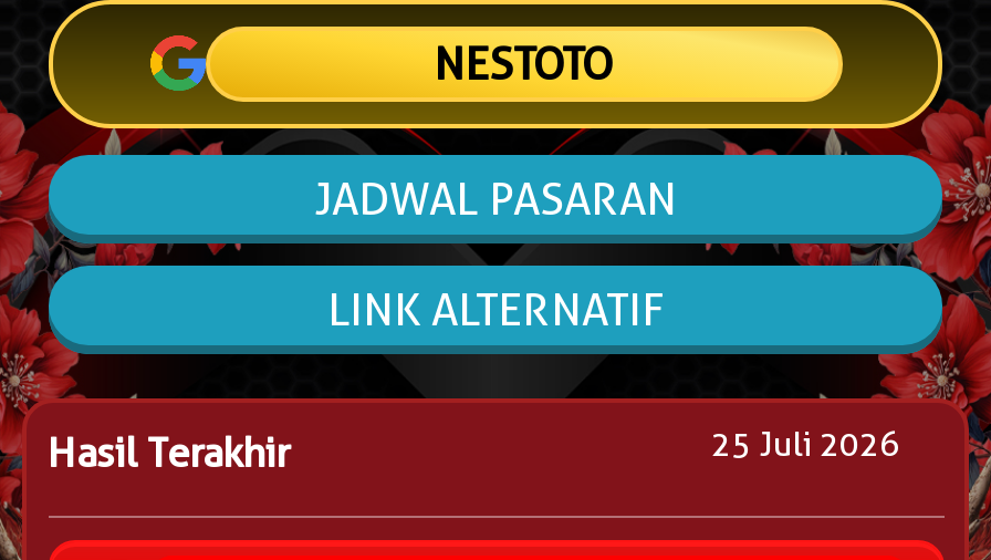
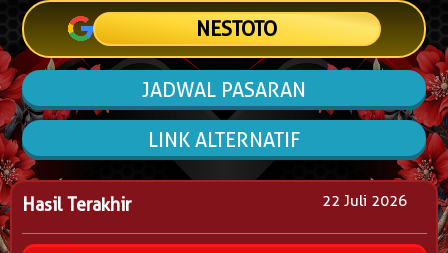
- 25 Juli 2026
+ 22 Juli 2026
